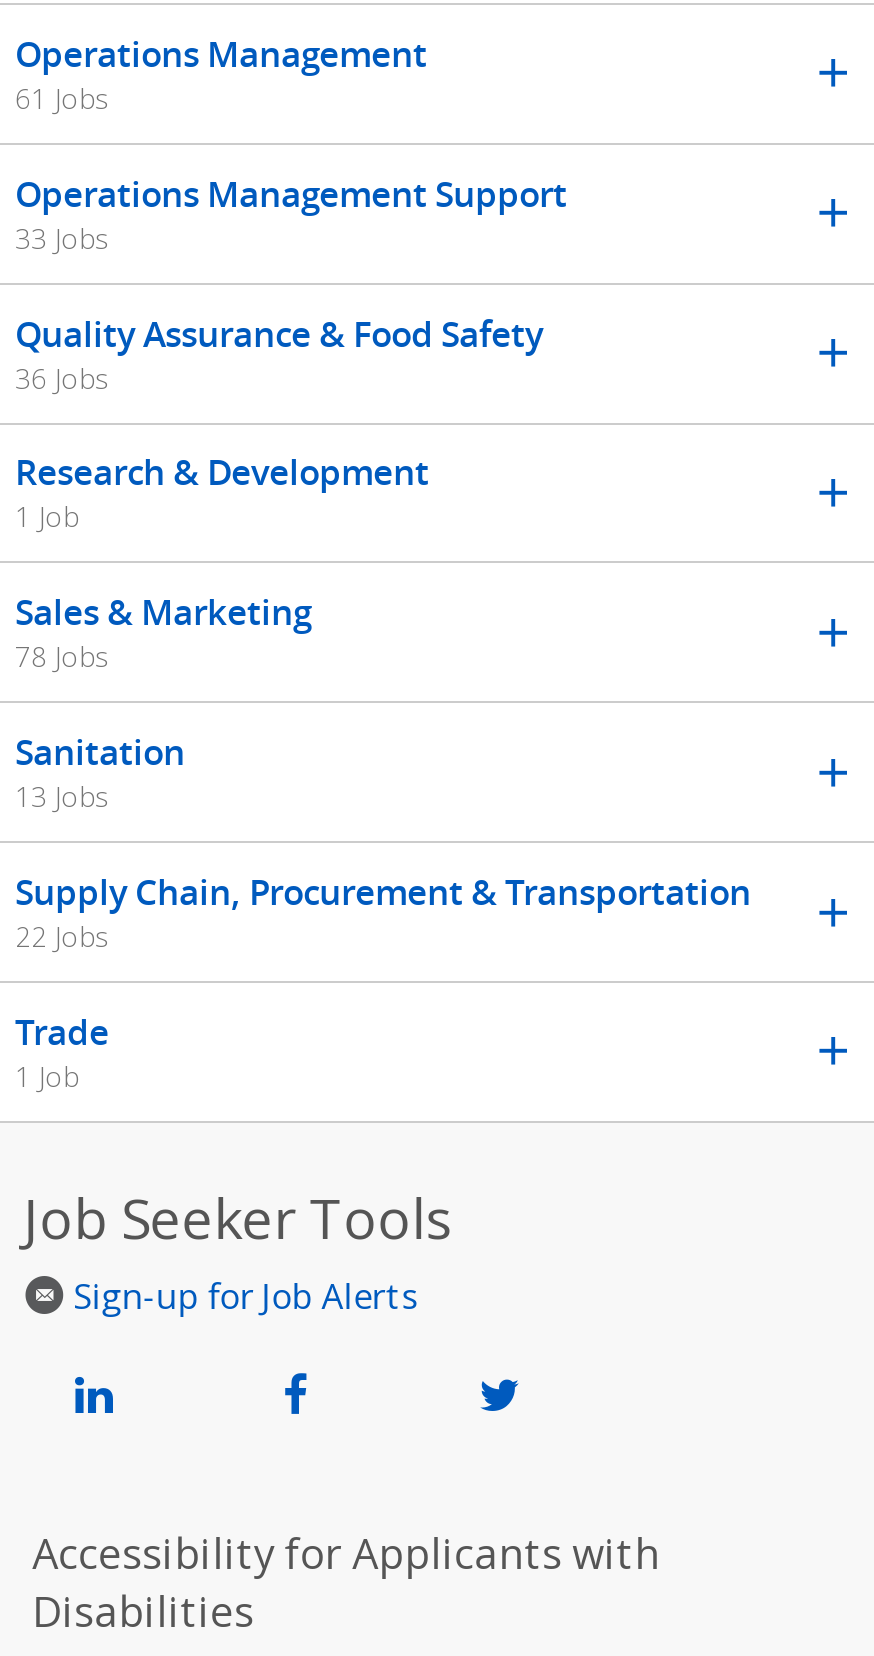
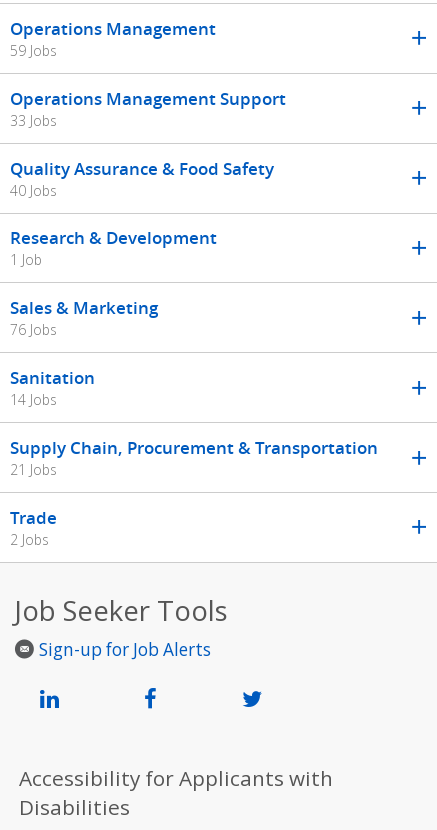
- 61 Jobs
+ 59 Jobs

- 36 Jobs
+ 40 Jobs

- 78 Jobs
+ 76 Jobs

- 13 Jobs
+ 14 Jobs

- 22 Jobs
+ 21 Jobs

- 1 Job
+ 2 Jobs
